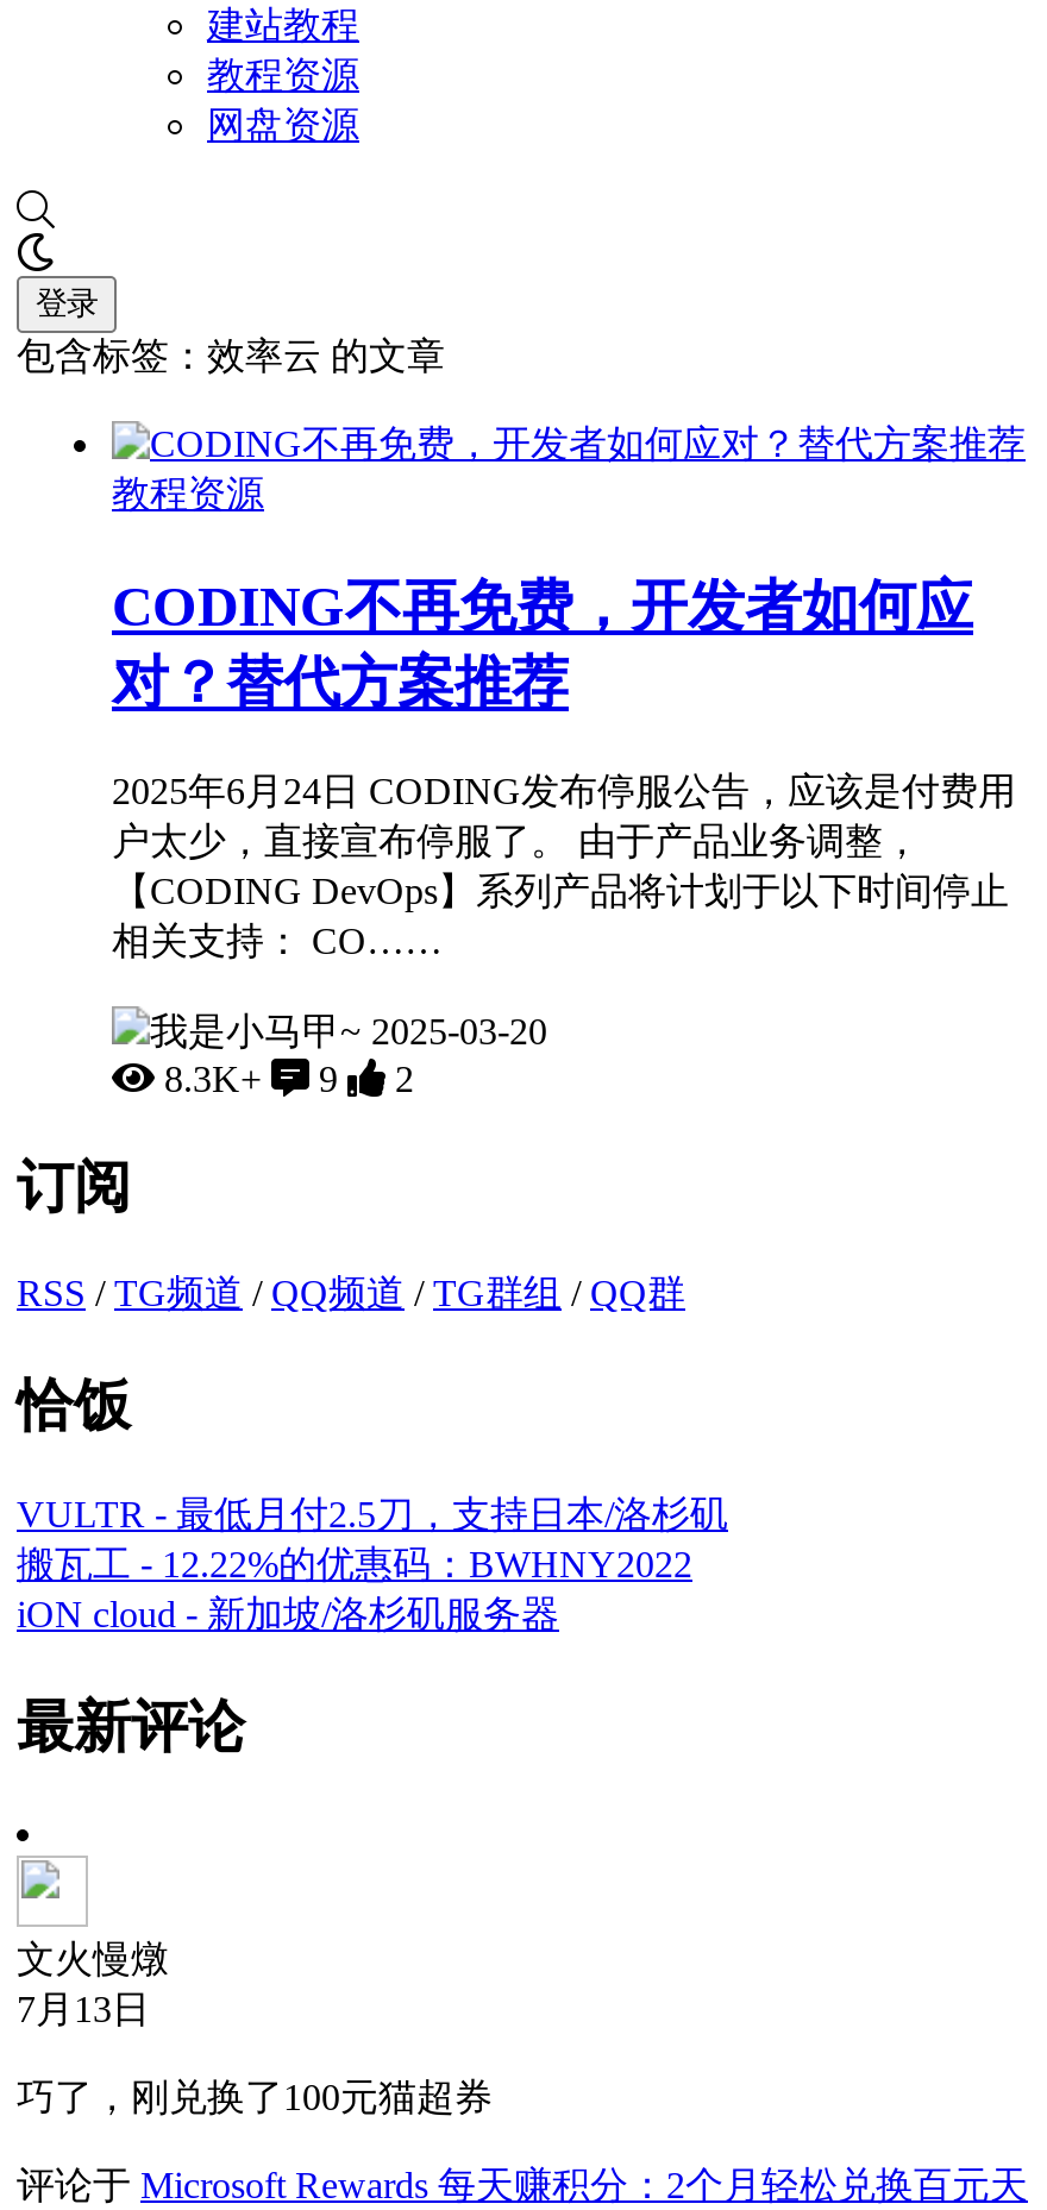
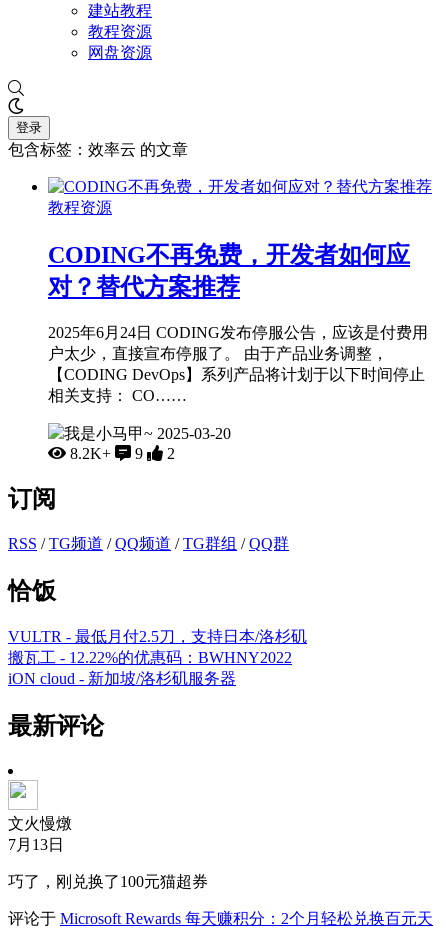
- 8.3K+
+ 8.2K+
